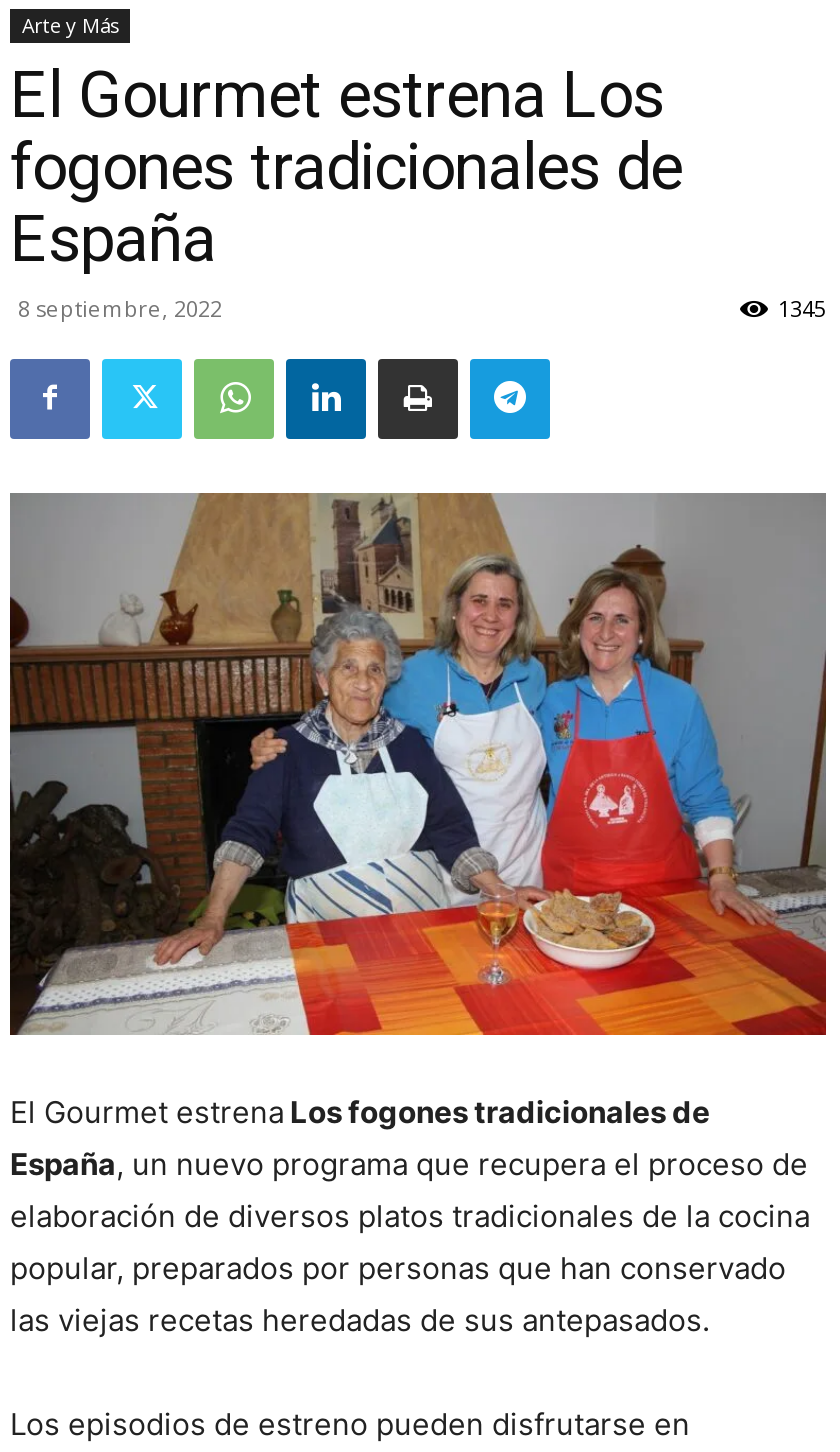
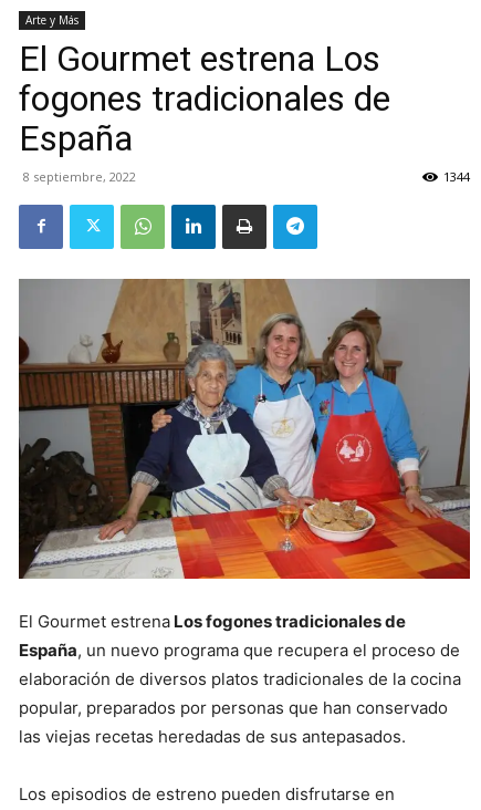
- 1345
+ 1344
